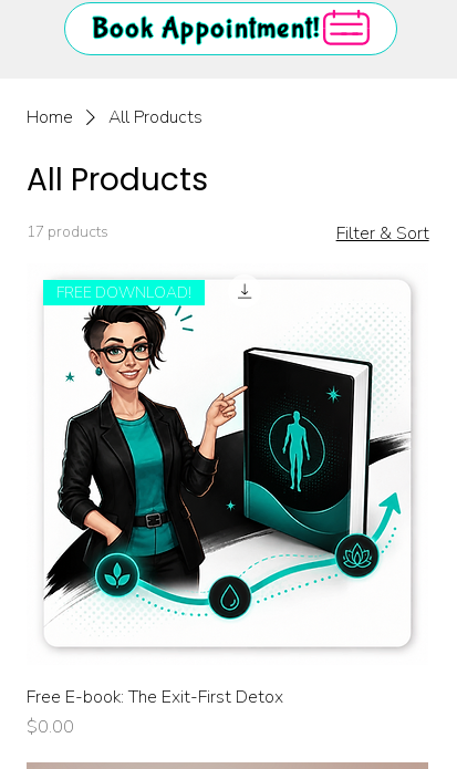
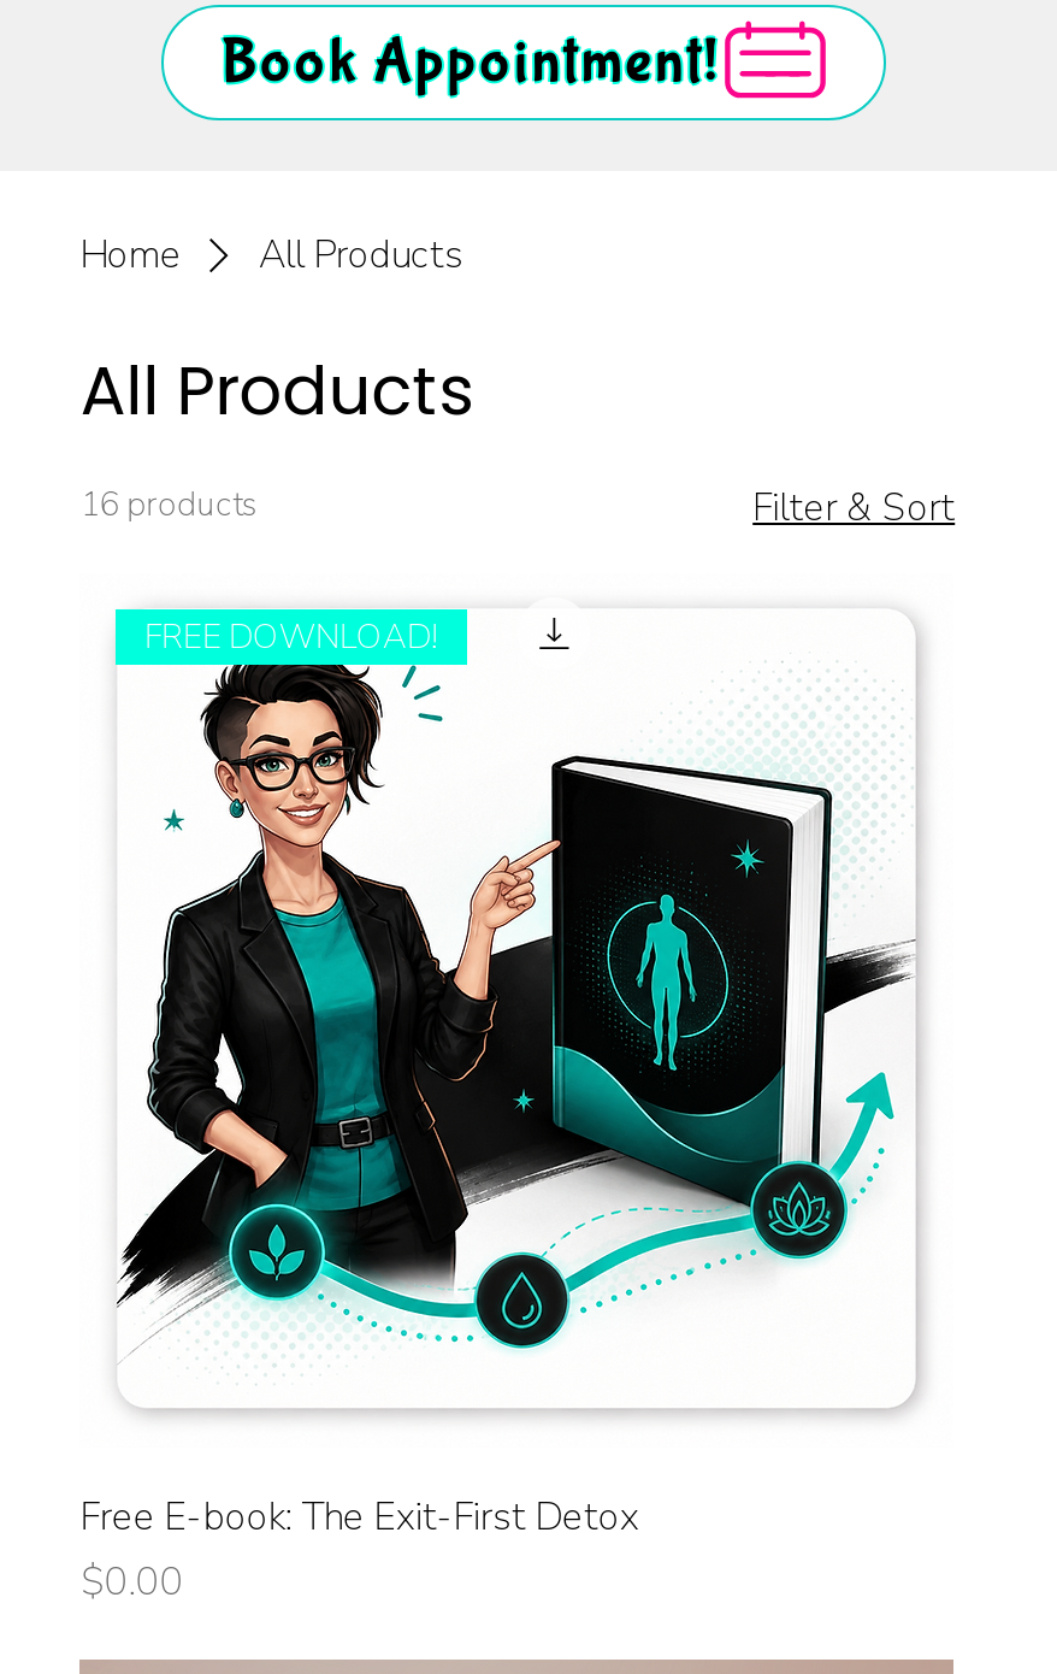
- 17 products
+ 16 products
